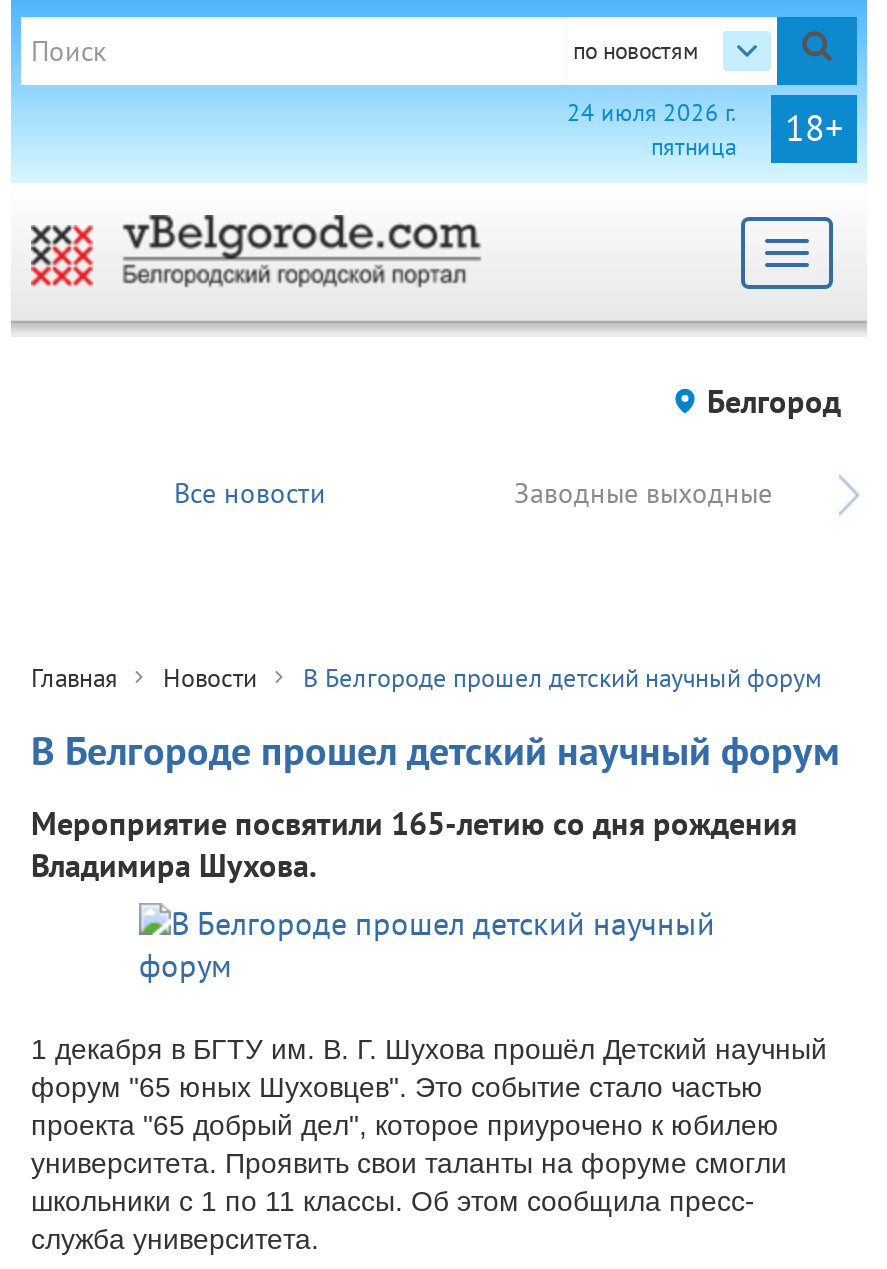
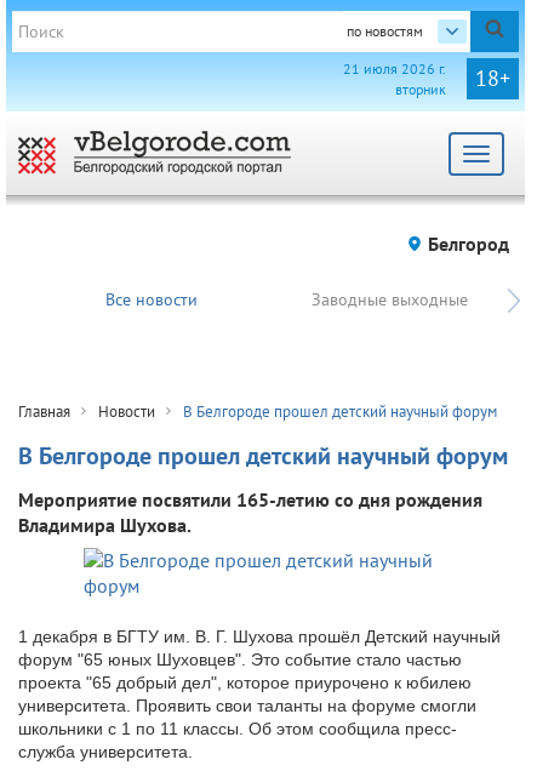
- 24 июля 2026 г.
- пятница
+ 21 июля 2026 г.
+ вторник
